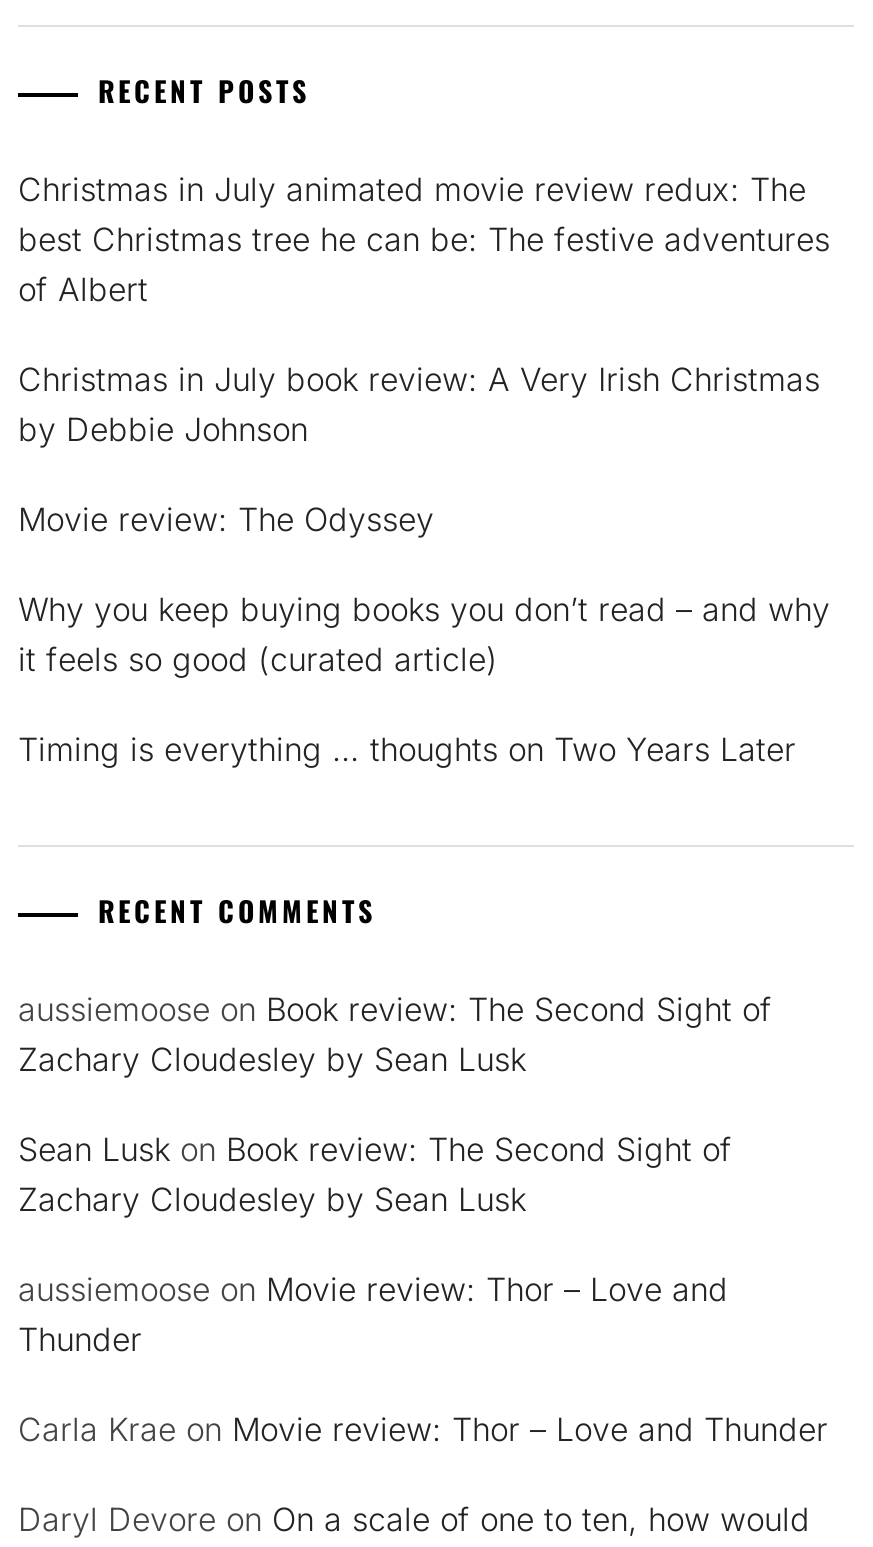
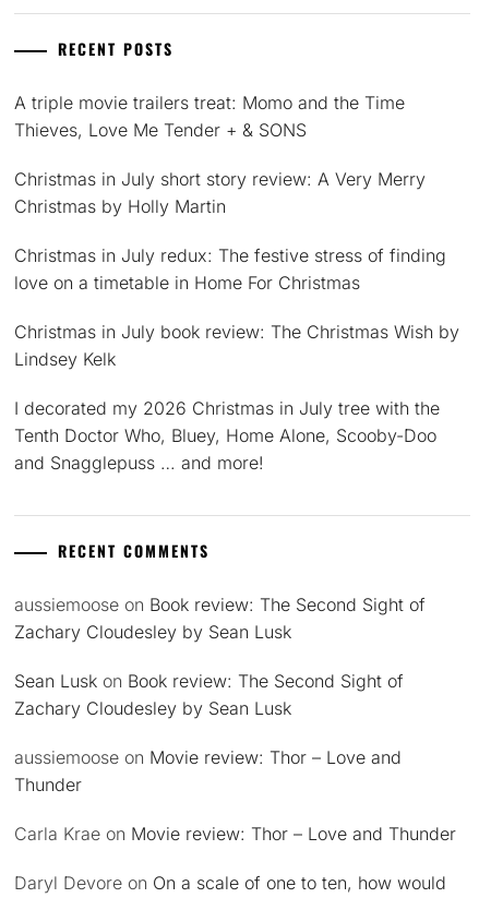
- Christmas in July animated movie review redux: The
- best Christmas tree he can be: The festive adventures
- of Albert
+ A triple movie trailers treat: Momo and the Time
+ Thieves, Love Me Tender + & SONS

- Christmas in July book review: A Very Irish Christmas
- by Debbie Johnson
+ Christmas in July short story review: A Very Merry
+ Christmas by Holly Martin

- Movie review: The Odyssey
+ Christmas in July redux: The festive stress of finding
+ love on a timetable in Home For Christmas

- Why you keep buying books you don’t read – and why
- it feels so good (curated article)
+ Christmas in July book review: The Christmas Wish by
+ Lindsey Kelk

- Timing is everything … thoughts on Two Years Later
+ I decorated my 2026 Christmas in July tree with the
+ Tenth Doctor Who, Bluey, Home Alone, Scooby-Doo
+ and Snagglepuss … and more!
